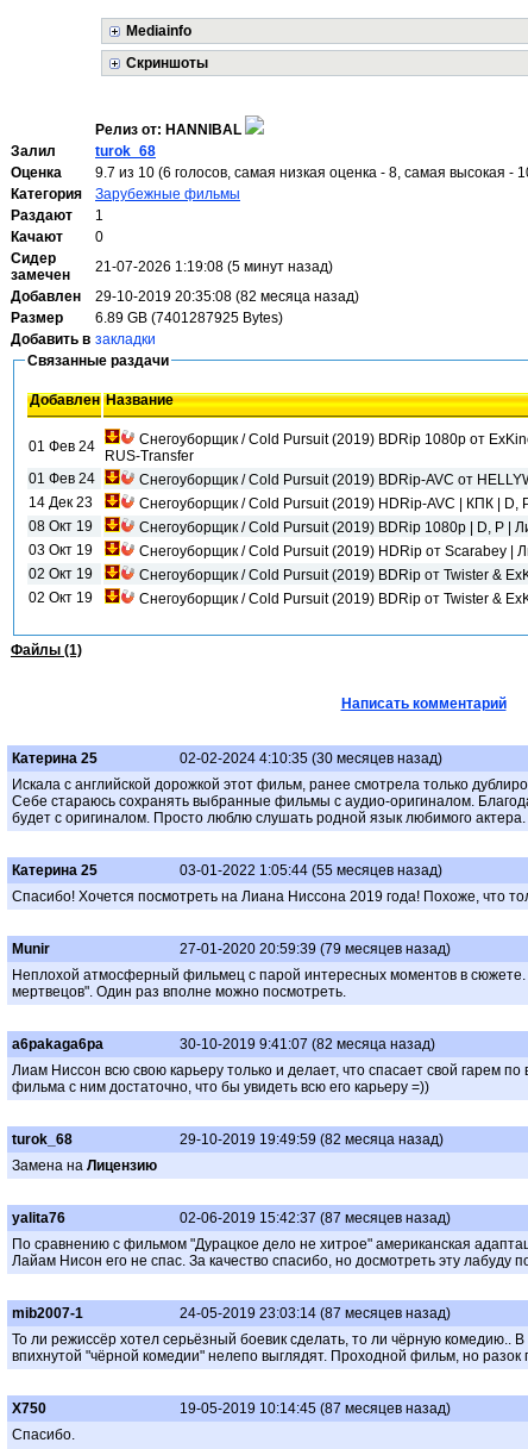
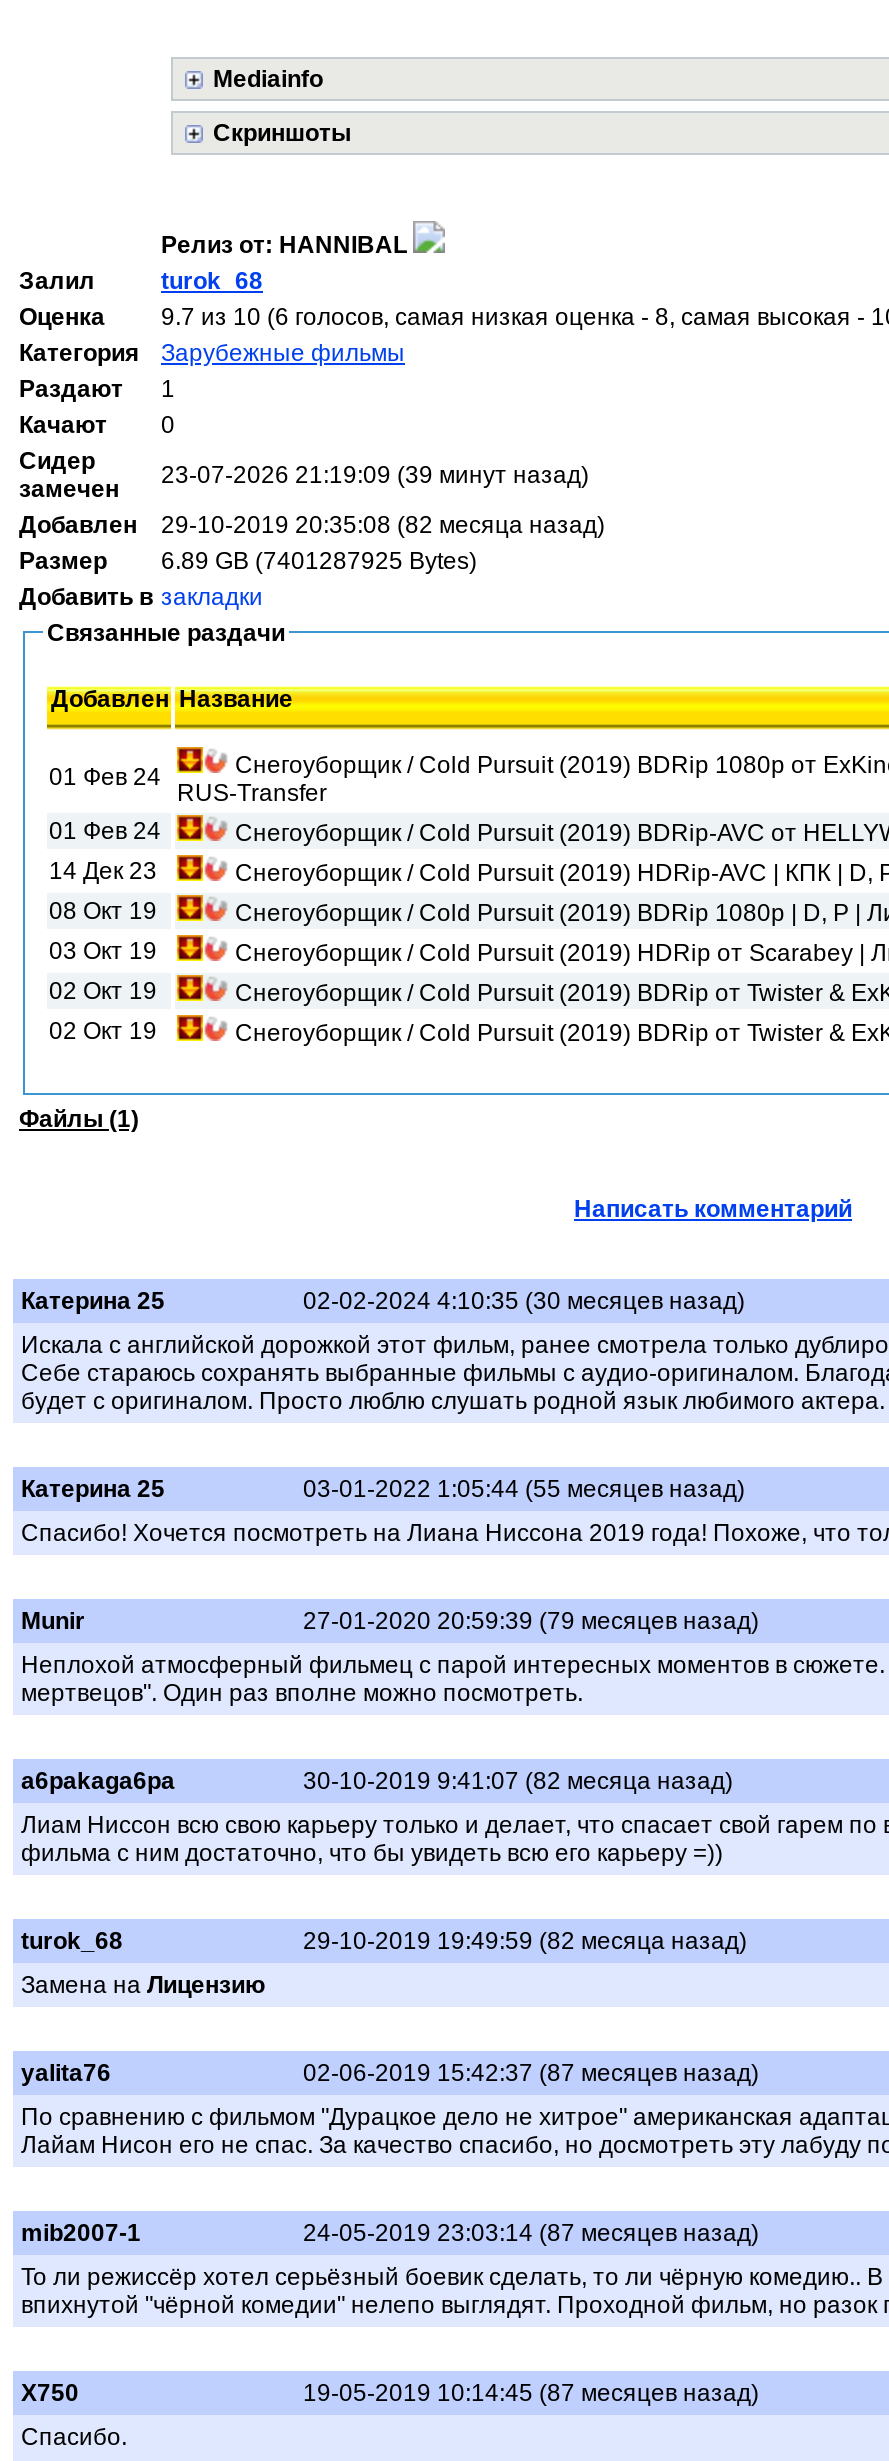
- замечен 21-07-2026 1:19:08 (5 минут назад)
+ замечен 23-07-2026 21:19:09 (39 минут назад)
